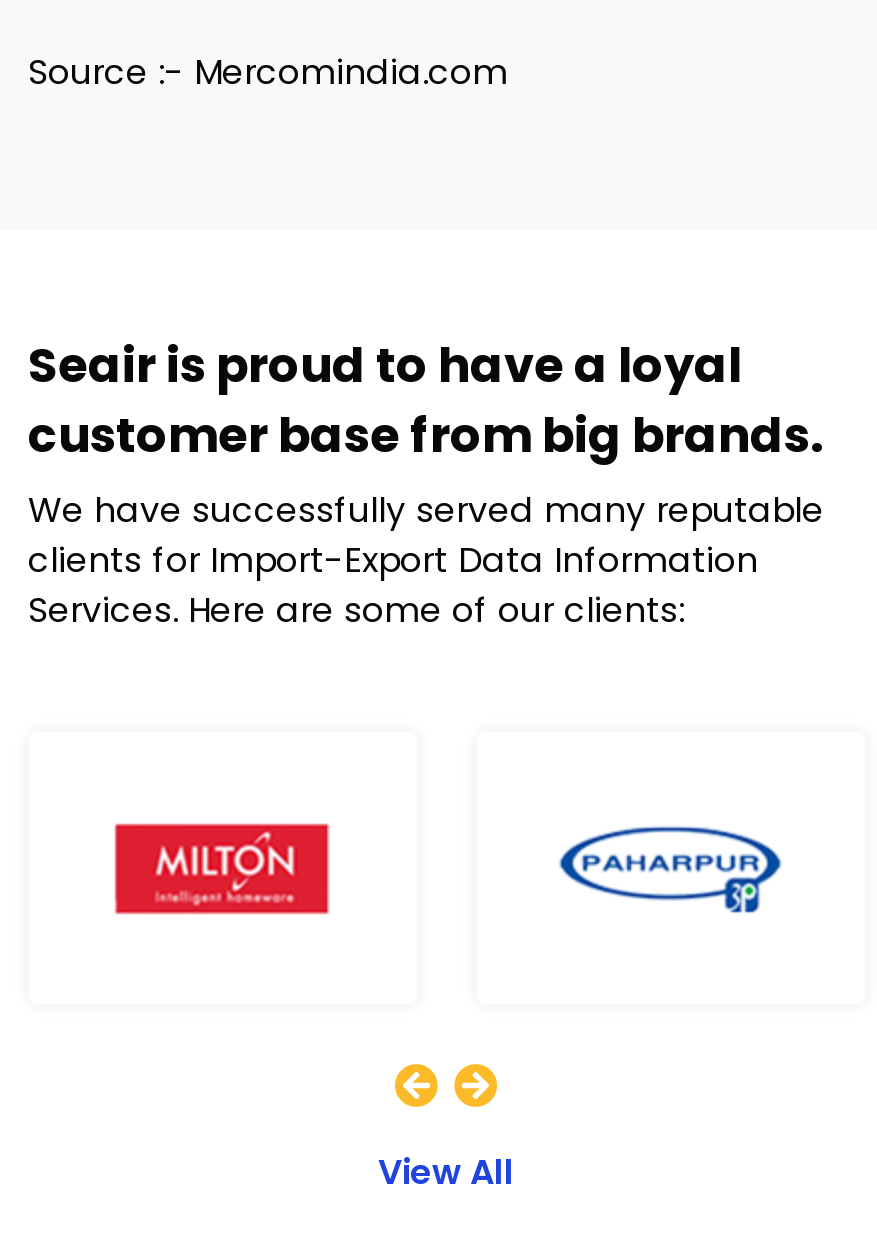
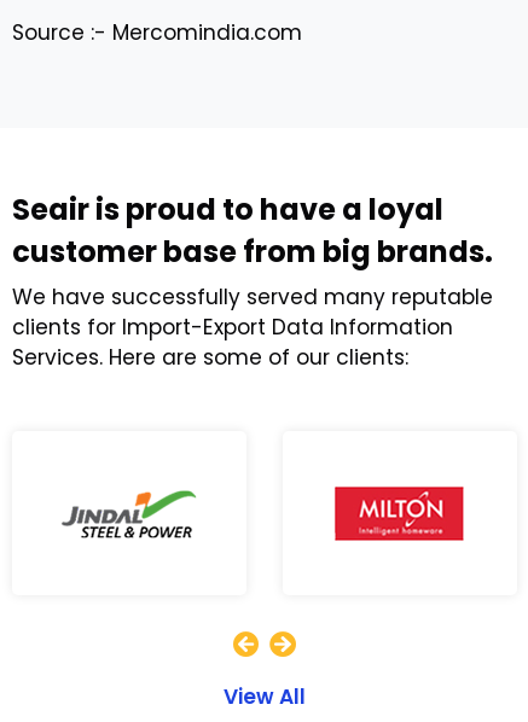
- [image]
+ [image]

- [image]
+ [image]
